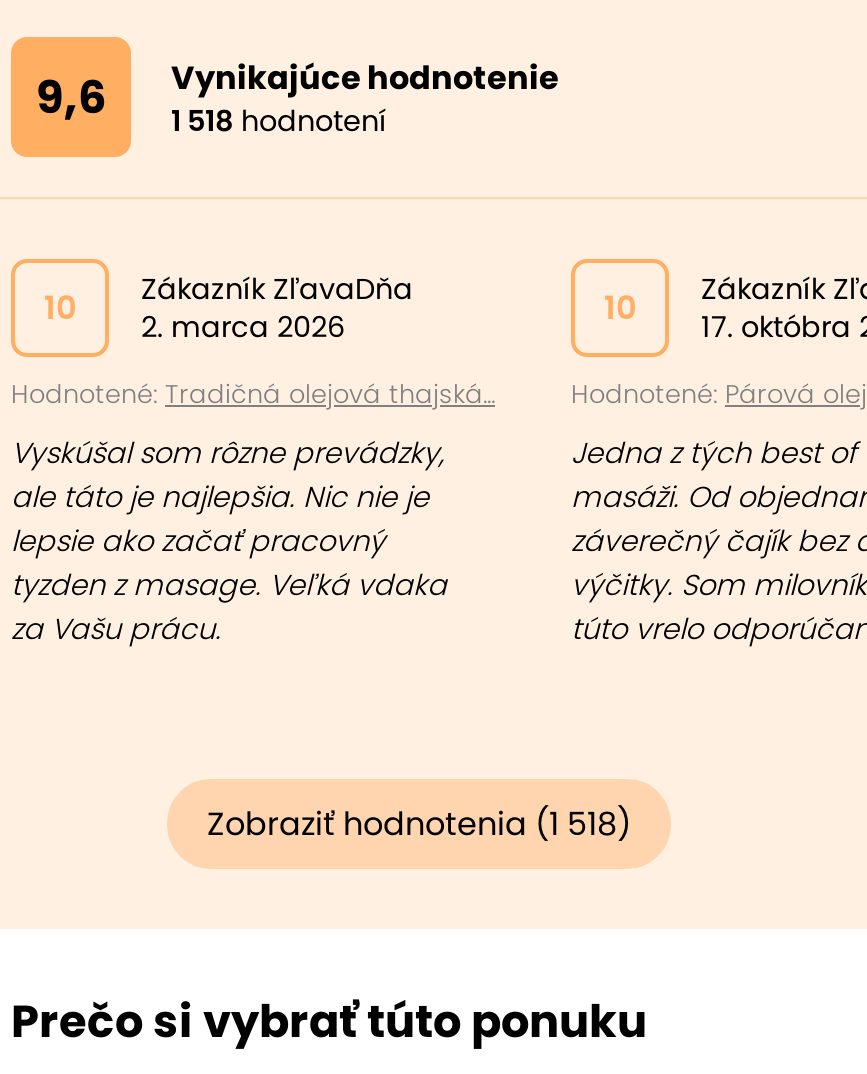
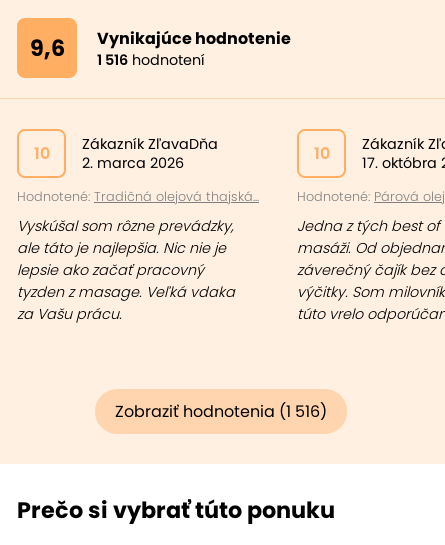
- 9,6 1 518 hodnotení Vynikajúce hodnotenie
+ 9,6 1 516 hodnotení Vynikajúce hodnotenie

- Zobraziť hodnotenia (1 518)
+ Zobraziť hodnotenia (1 516)
